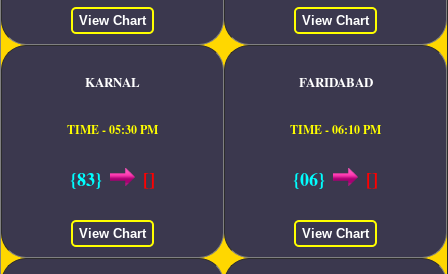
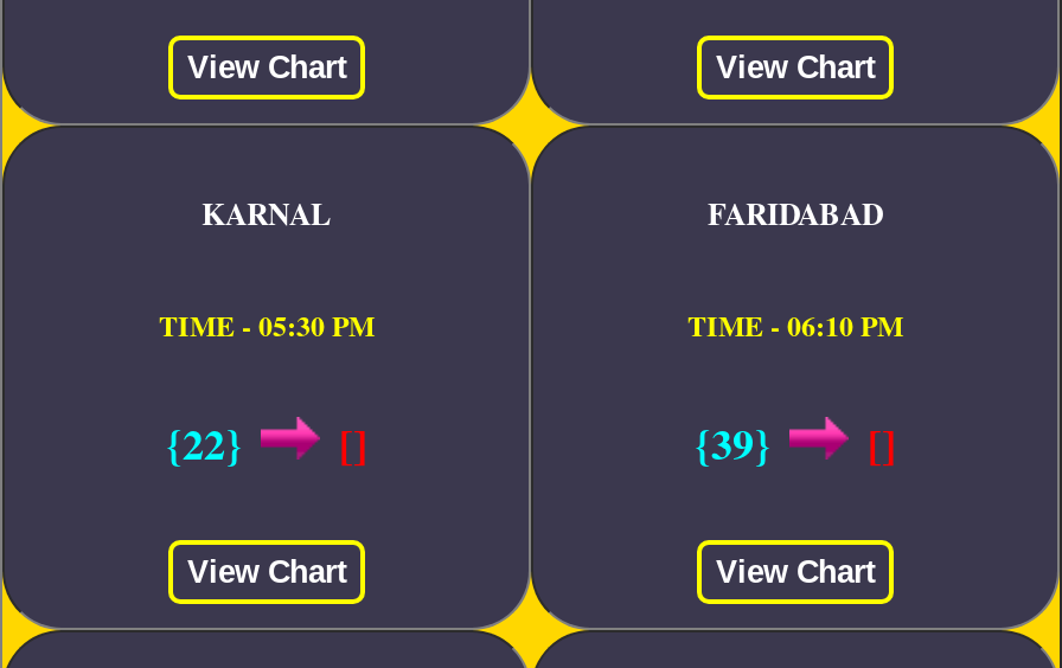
- {83}
+ {22}

- {06}
+ {39}
